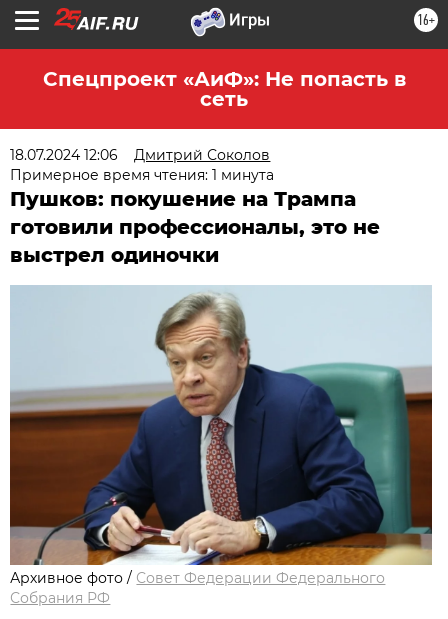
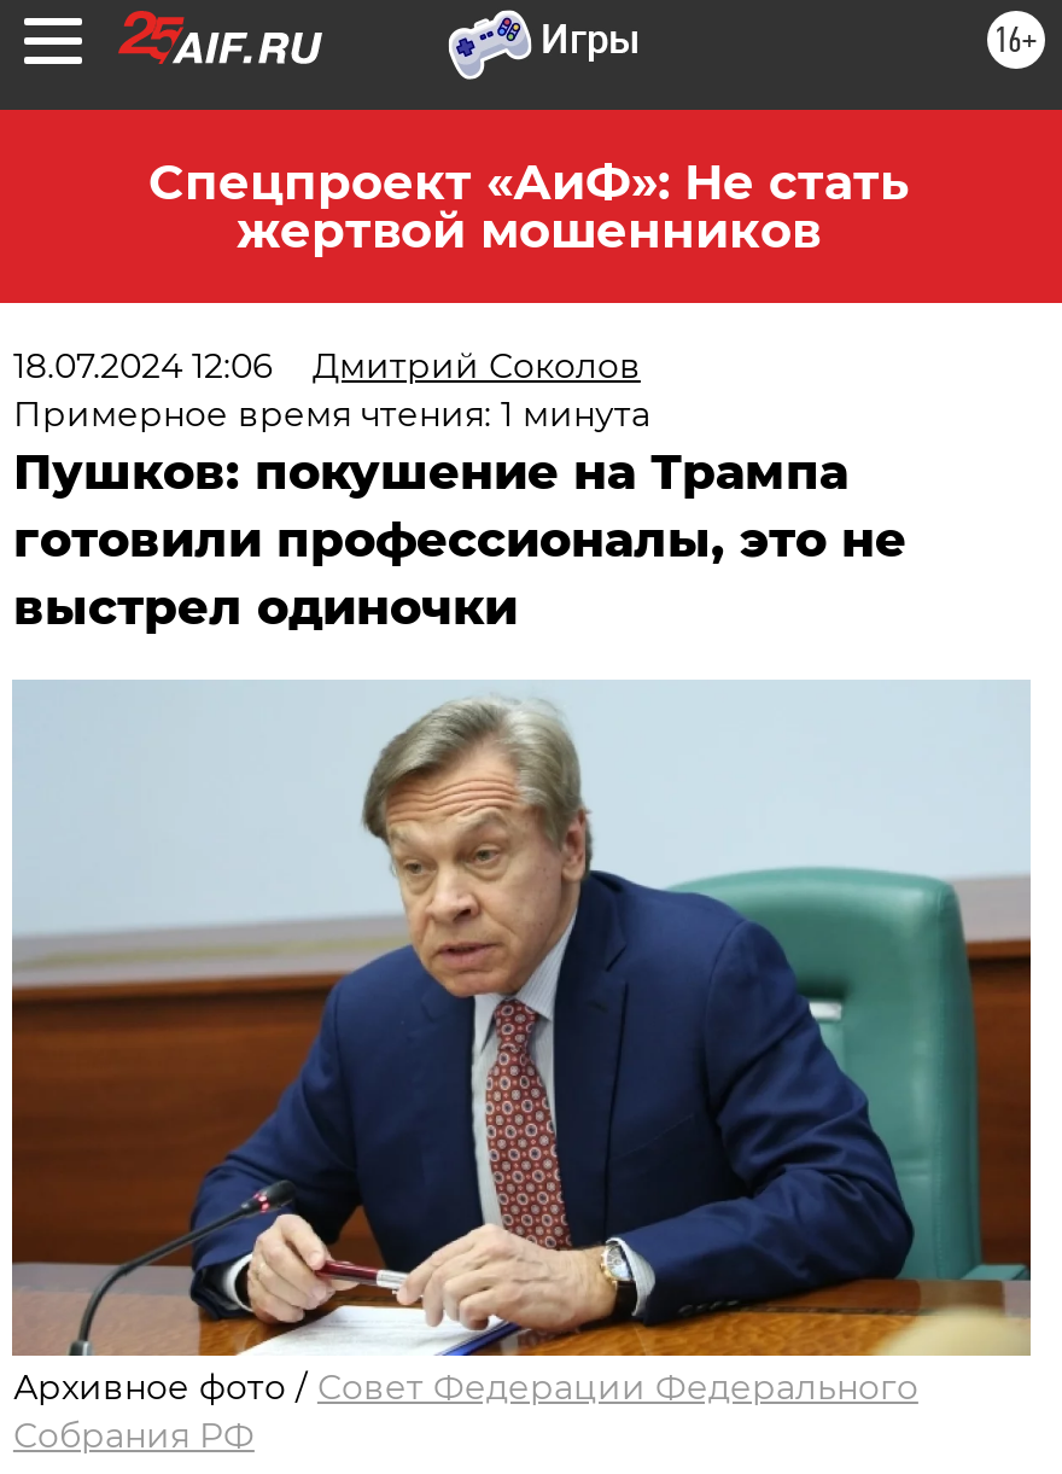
- Спецпроект «АиФ»: Не попасть в
- сеть
+ Спецпроект «АиФ»: Не стать
+ жертвой мошенников
